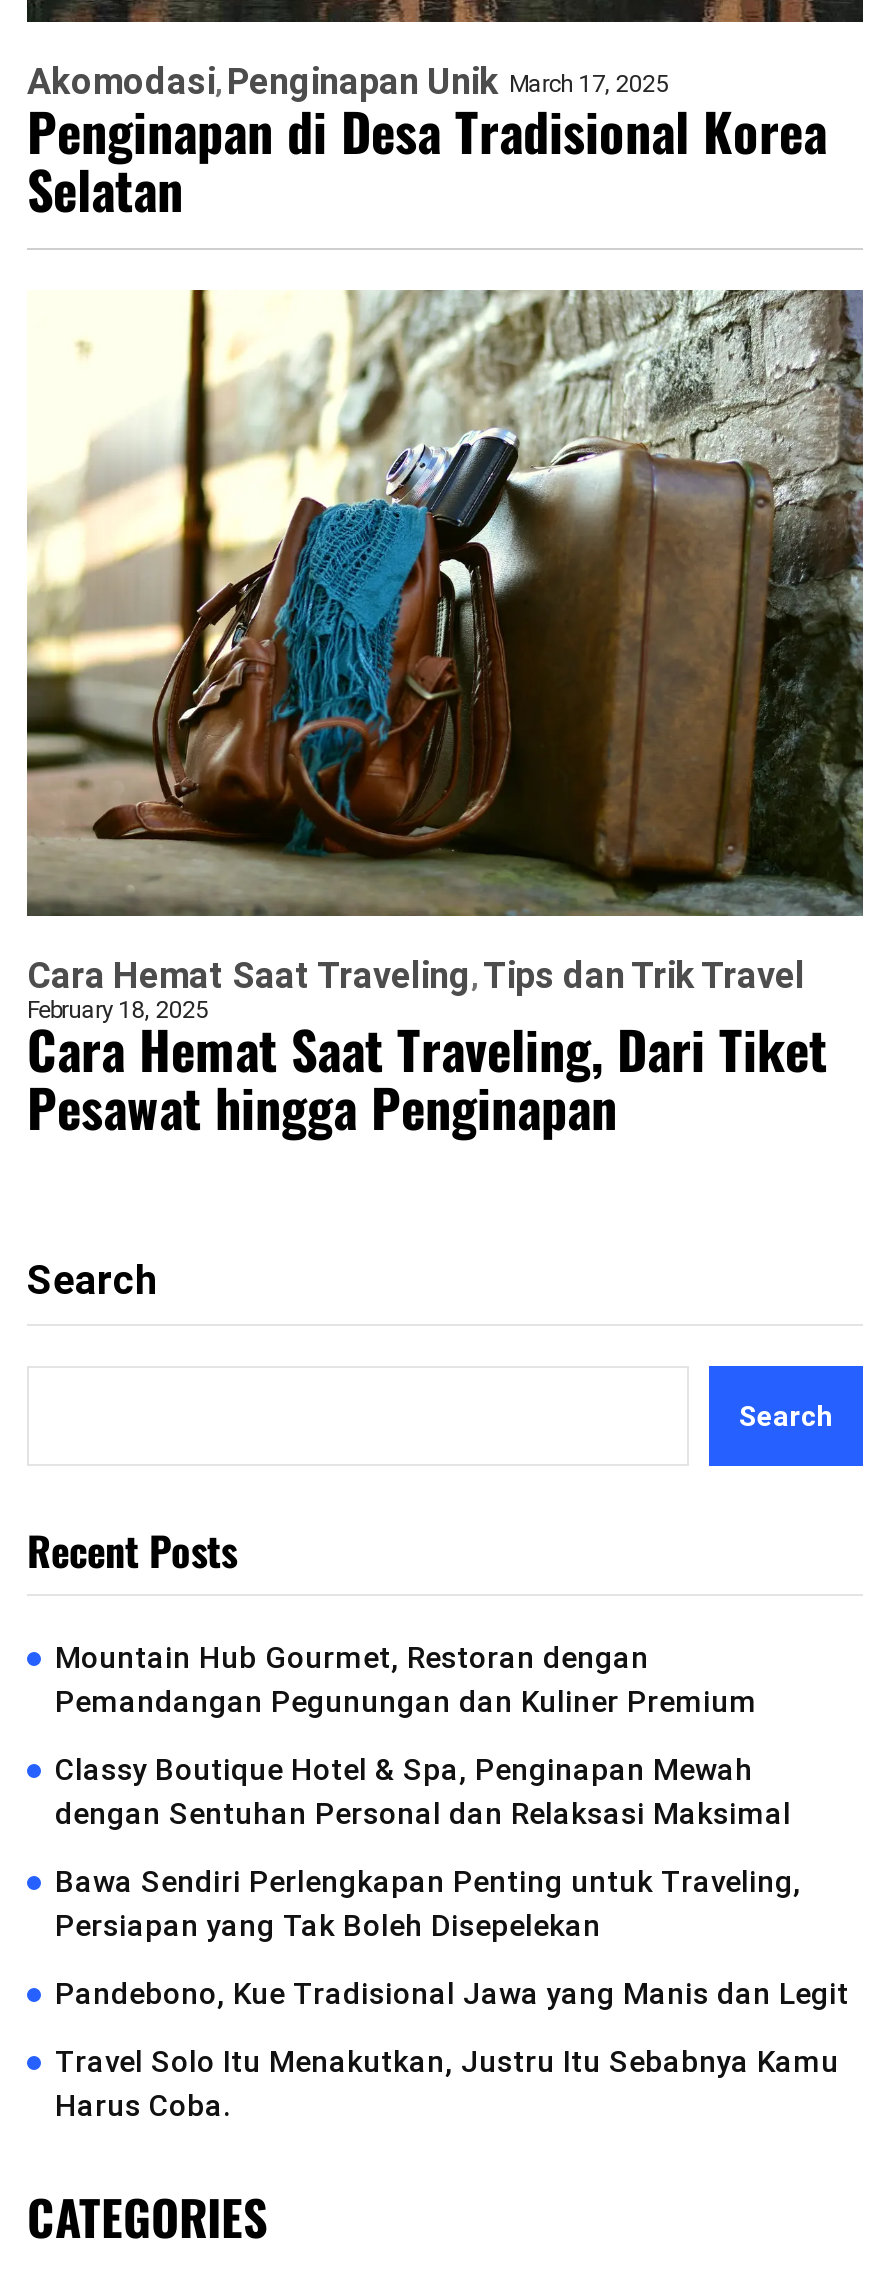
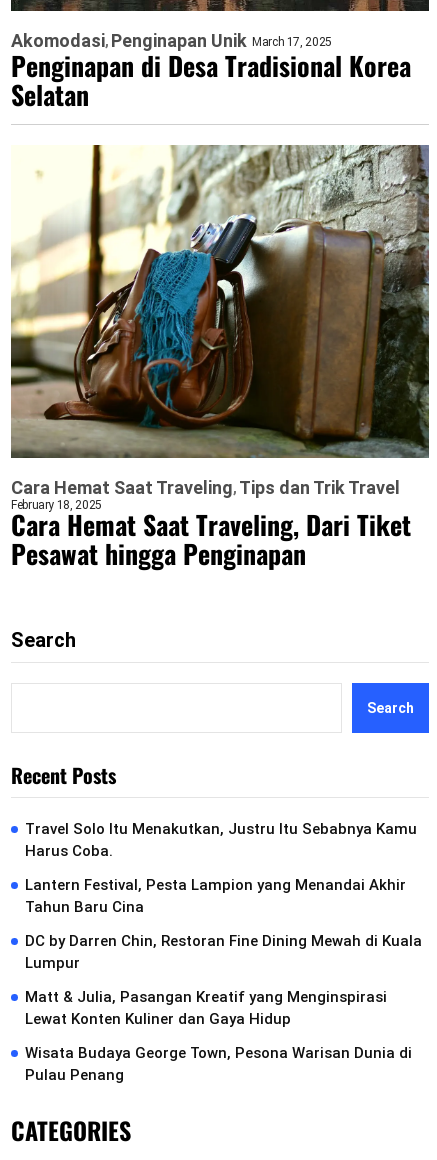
- Mountain Hub Gourmet, Restoran dengan
- Pemandangan Pegunungan dan Kuliner Premium
- Classy Boutique Hotel & Spa, Penginapan Mewah
- dengan Sentuhan Personal dan Relaksasi Maksimal
- Bawa Sendiri Perlengkapan Penting untuk Traveling,
- Persiapan yang Tak Boleh Disepelekan
- Pandebono, Kue Tradisional Jawa yang Manis dan Legit

moved up: Travel Solo Itu Menakutkan, Justru Itu Sebabnya Kamu | Harus Coba.

+ Lantern Festival, Pesta Lampion yang Menandai Akhir
+ Tahun Baru Cina
+ DC by Darren Chin, Restoran Fine Dining Mewah di Kuala
+ Lumpur
+ Matt & Julia, Pasangan Kreatif yang Menginspirasi
+ Lewat Konten Kuliner dan Gaya Hidup
+ Wisata Budaya George Town, Pesona Warisan Dunia di
+ Pulau Penang
